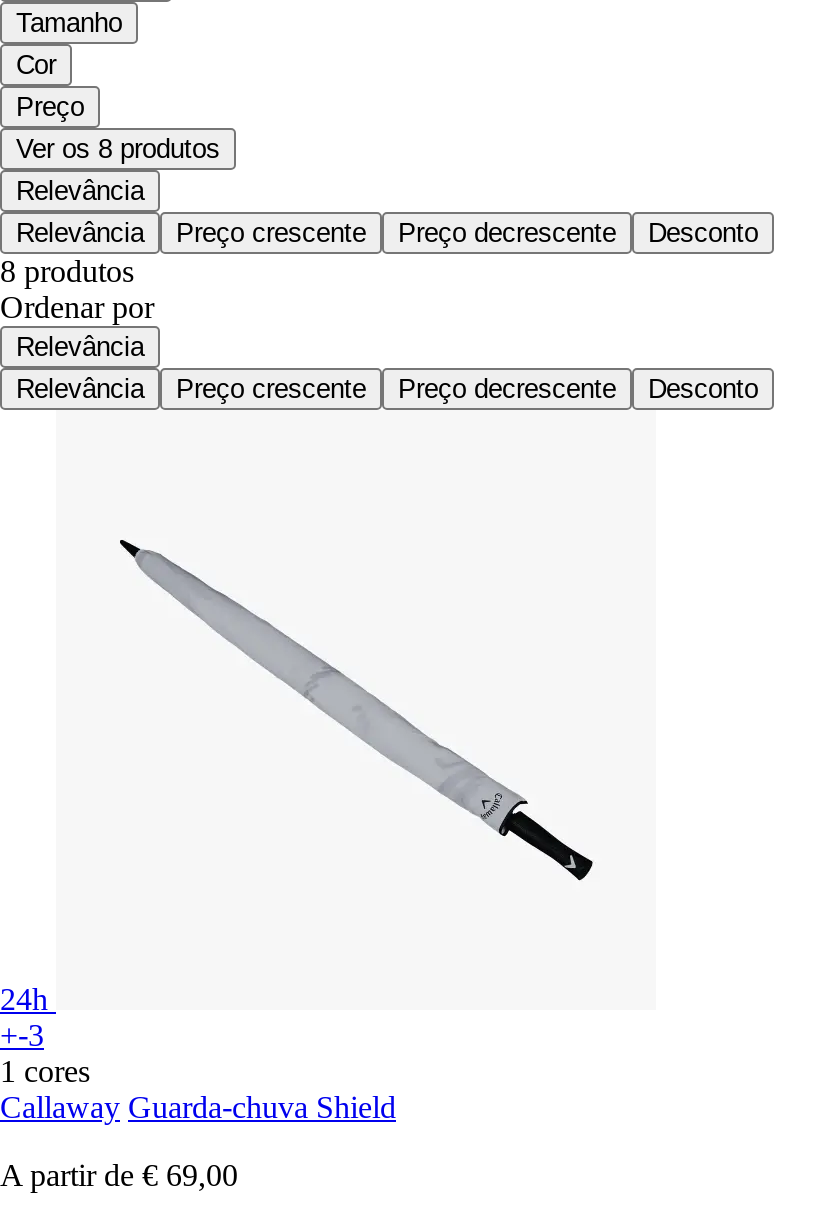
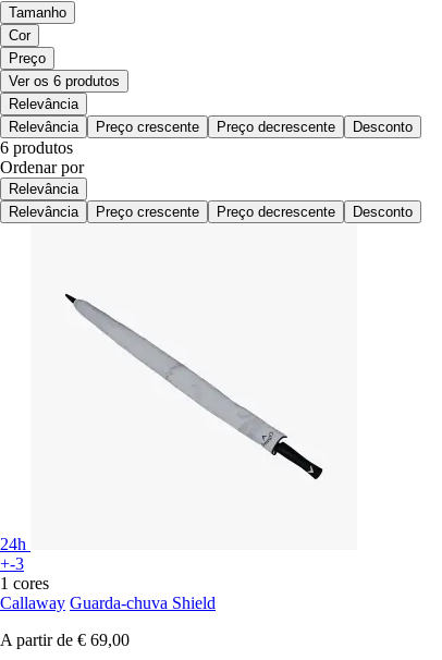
- Ver os 8 produtos
+ Ver os 6 produtos

- 8 produtos
+ 6 produtos
